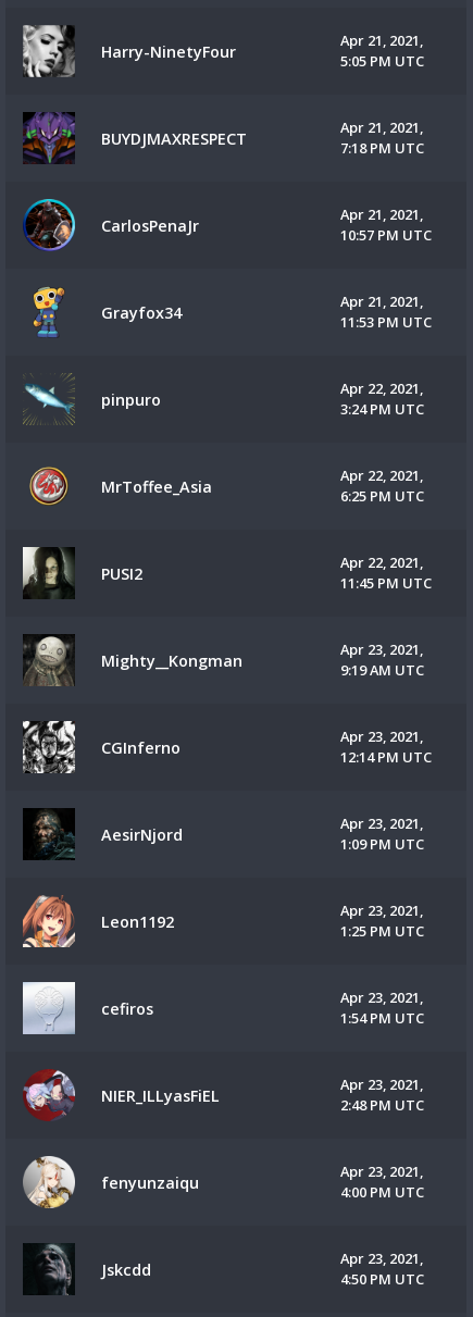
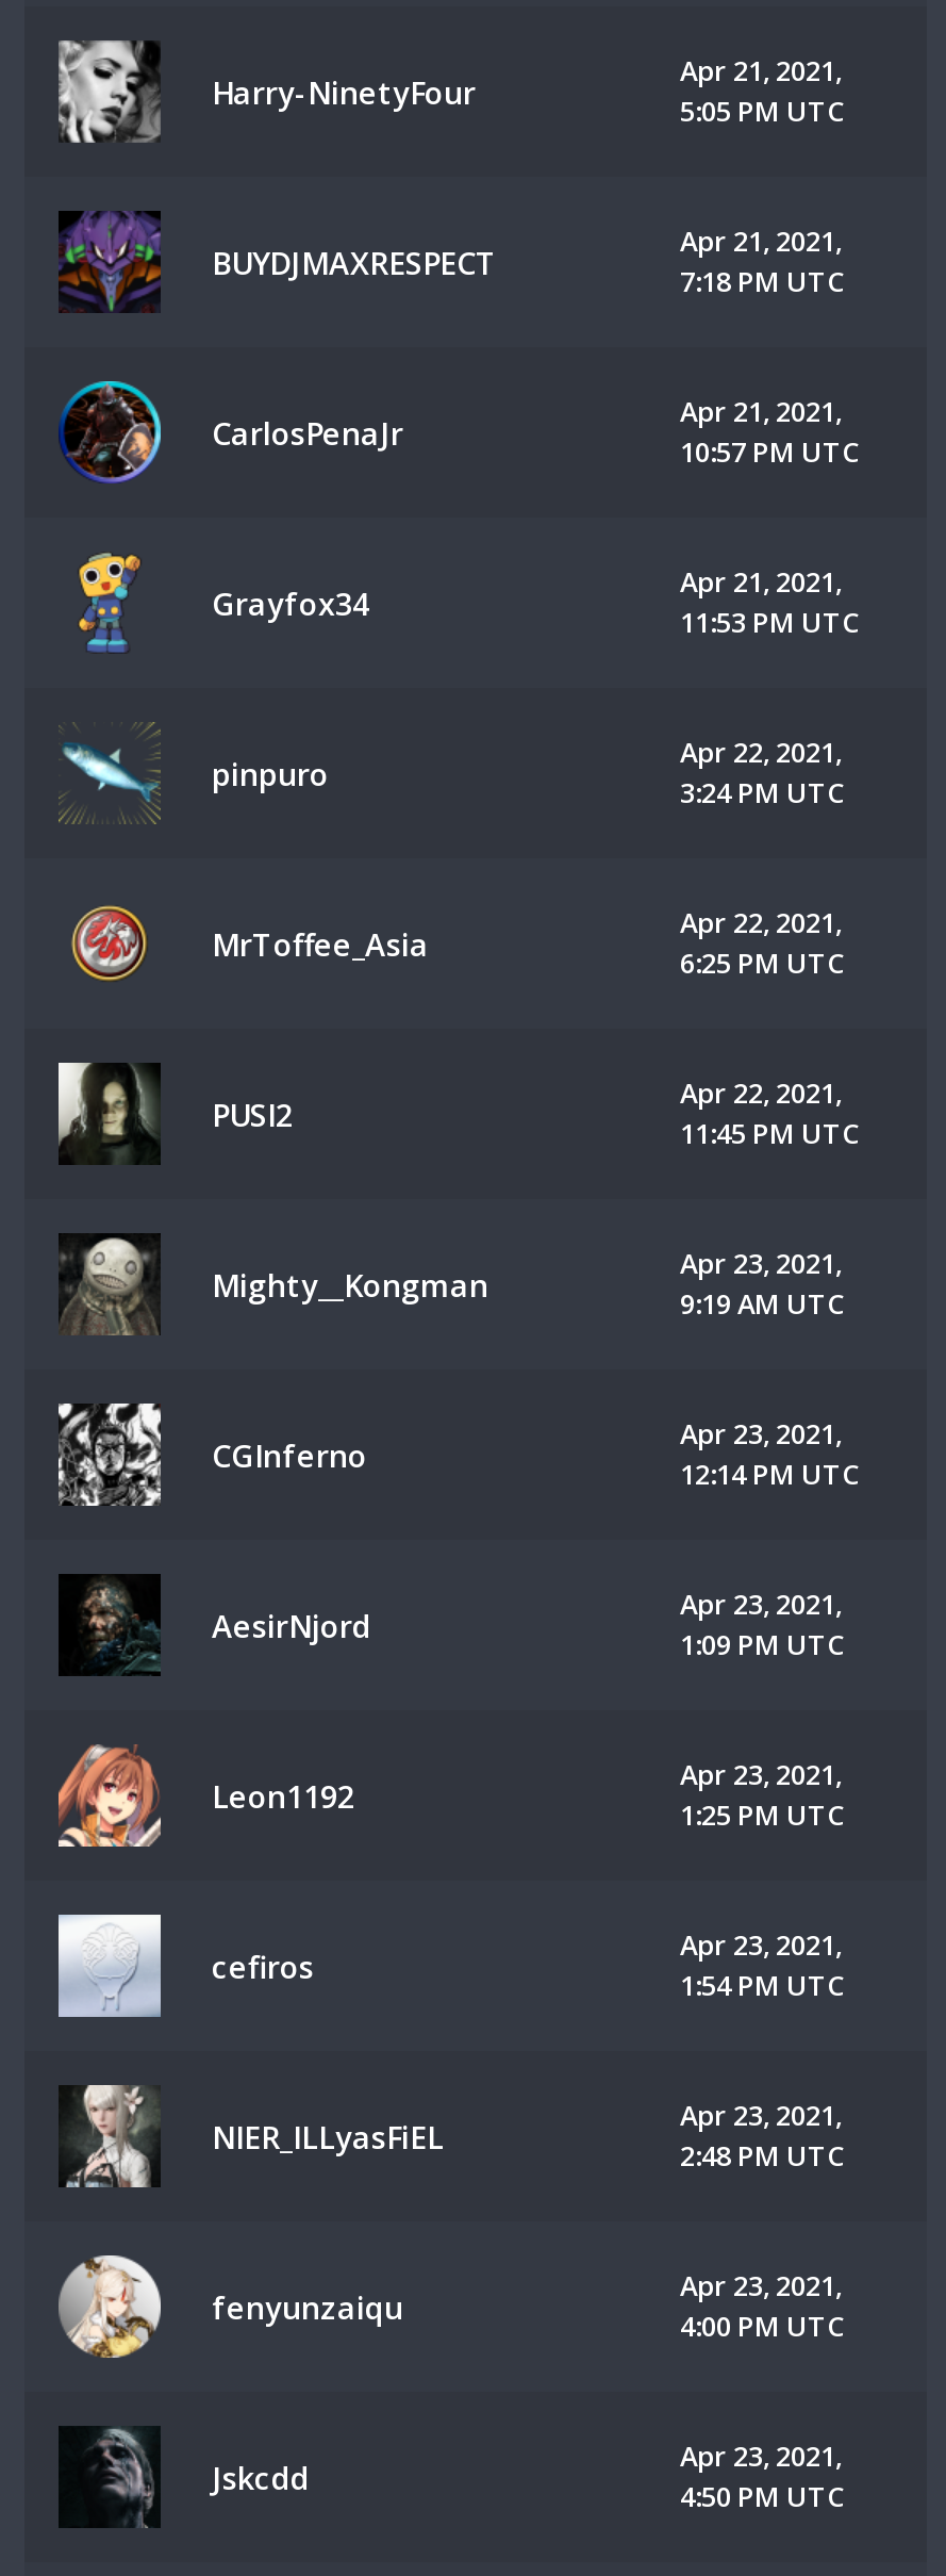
- [image]
+ [image]
